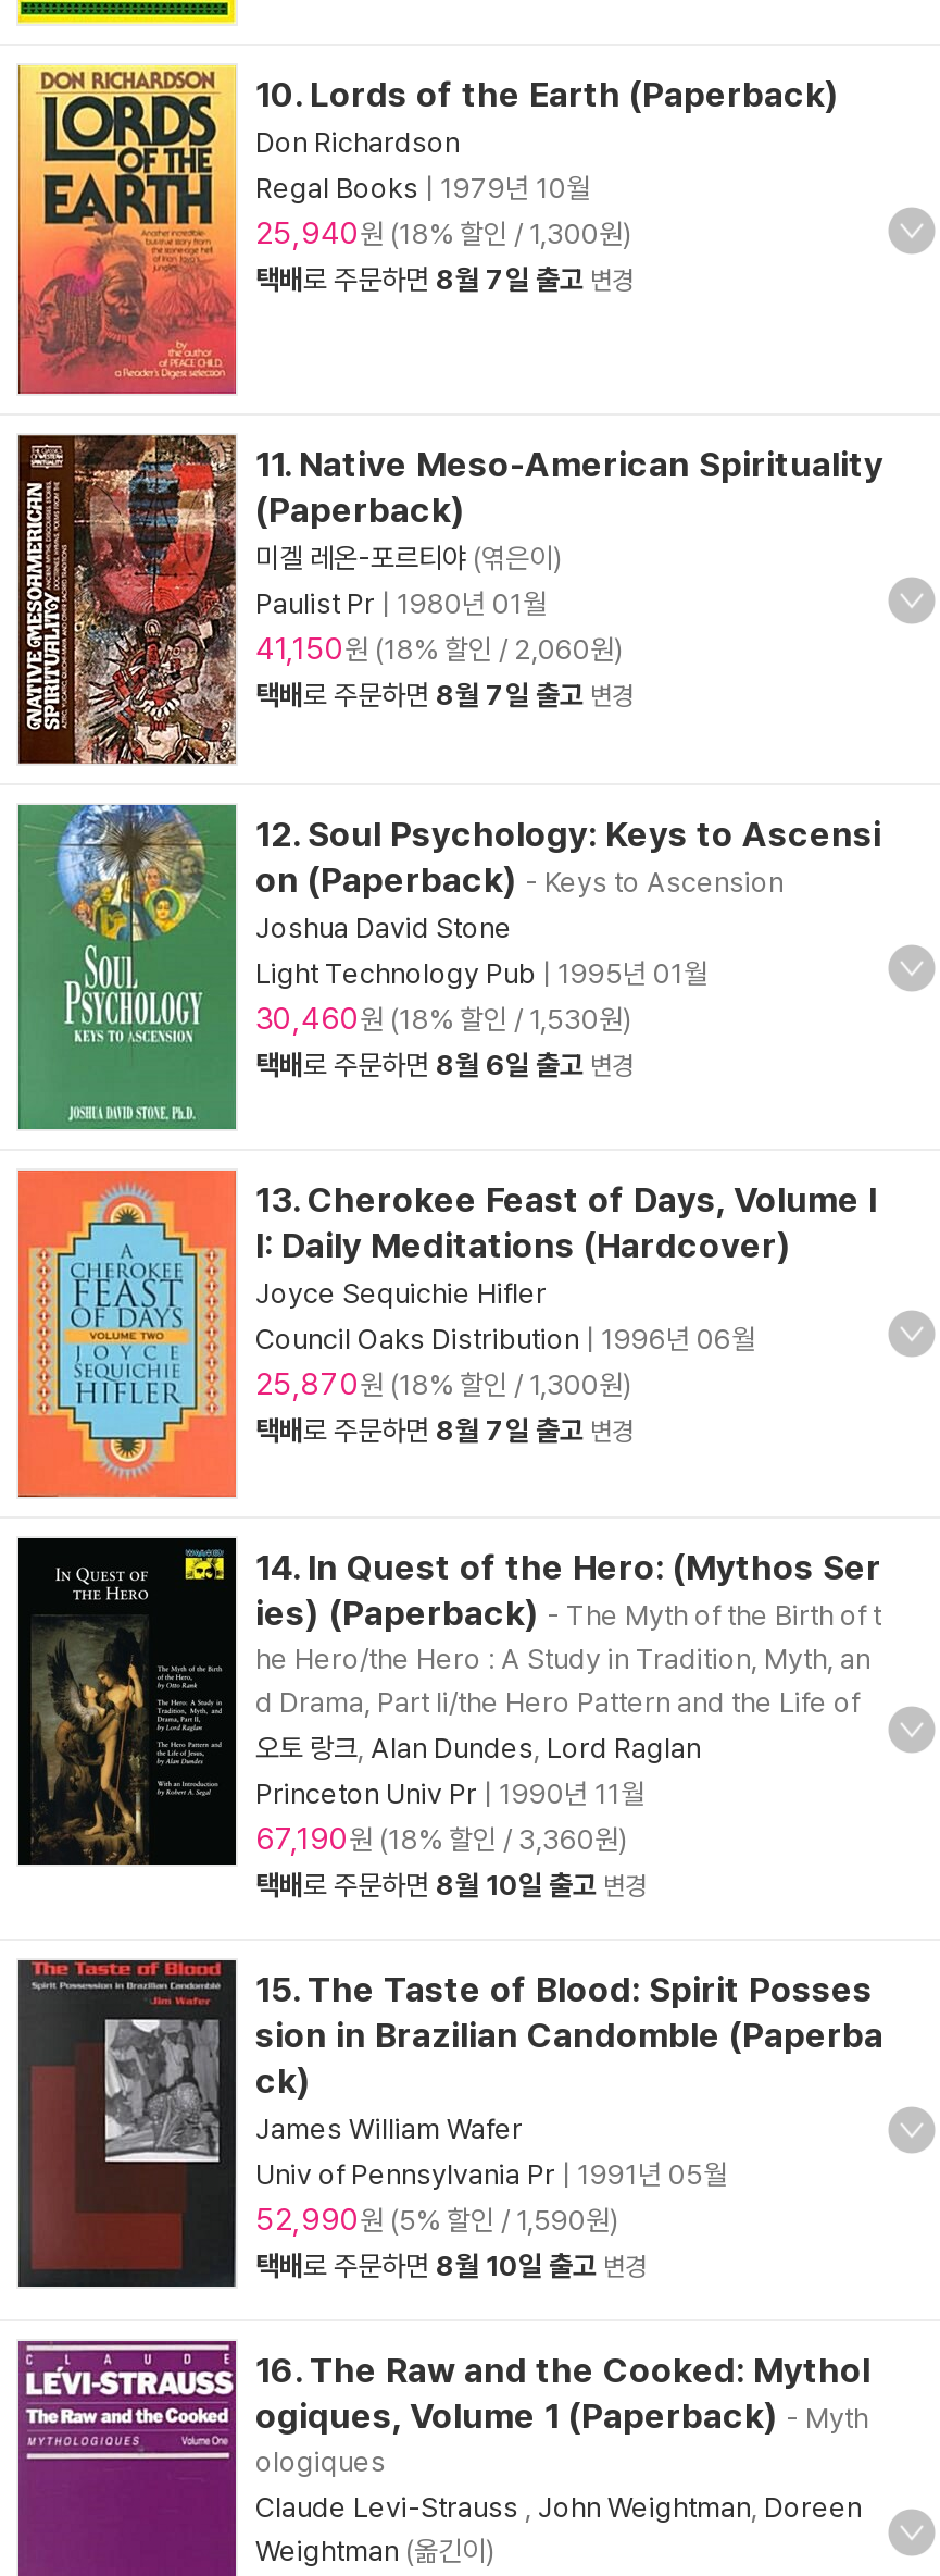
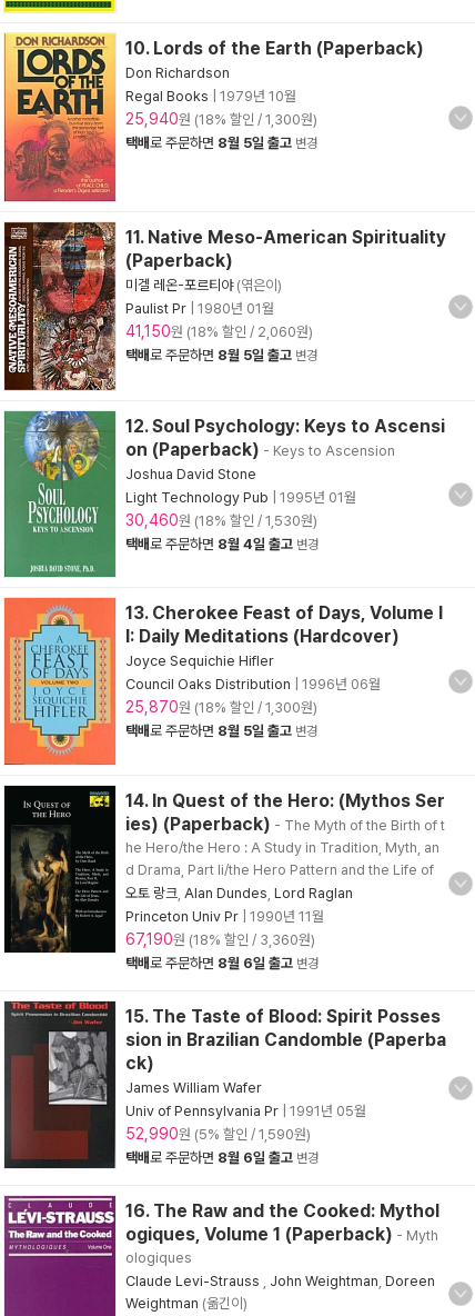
- 택배로 주문하면 8월 7일 출고 변경
+ 택배로 주문하면 8월 5일 출고 변경

- 택배로 주문하면 8월 7일 출고 변경
+ 택배로 주문하면 8월 5일 출고 변경

- 택배로 주문하면 8월 6일 출고 변경
+ 택배로 주문하면 8월 4일 출고 변경

- 택배로 주문하면 8월 7일 출고 변경
+ 택배로 주문하면 8월 5일 출고 변경

- 택배로 주문하면 8월 10일 출고 변경
+ 택배로 주문하면 8월 6일 출고 변경

- 택배로 주문하면 8월 10일 출고 변경
+ 택배로 주문하면 8월 6일 출고 변경
